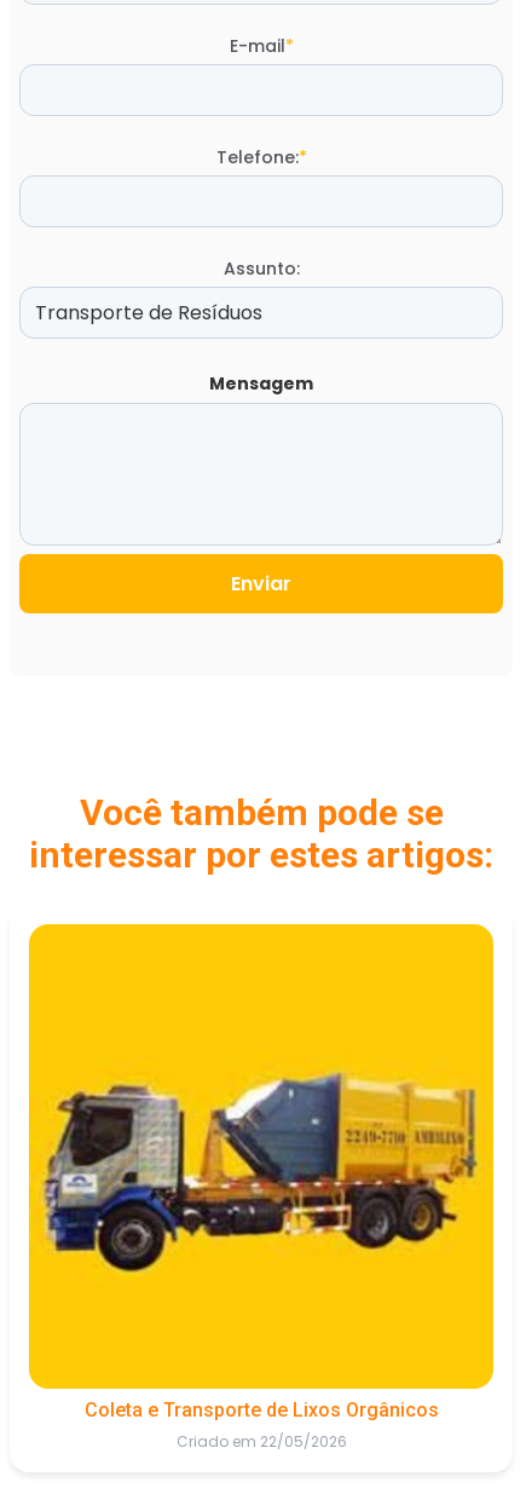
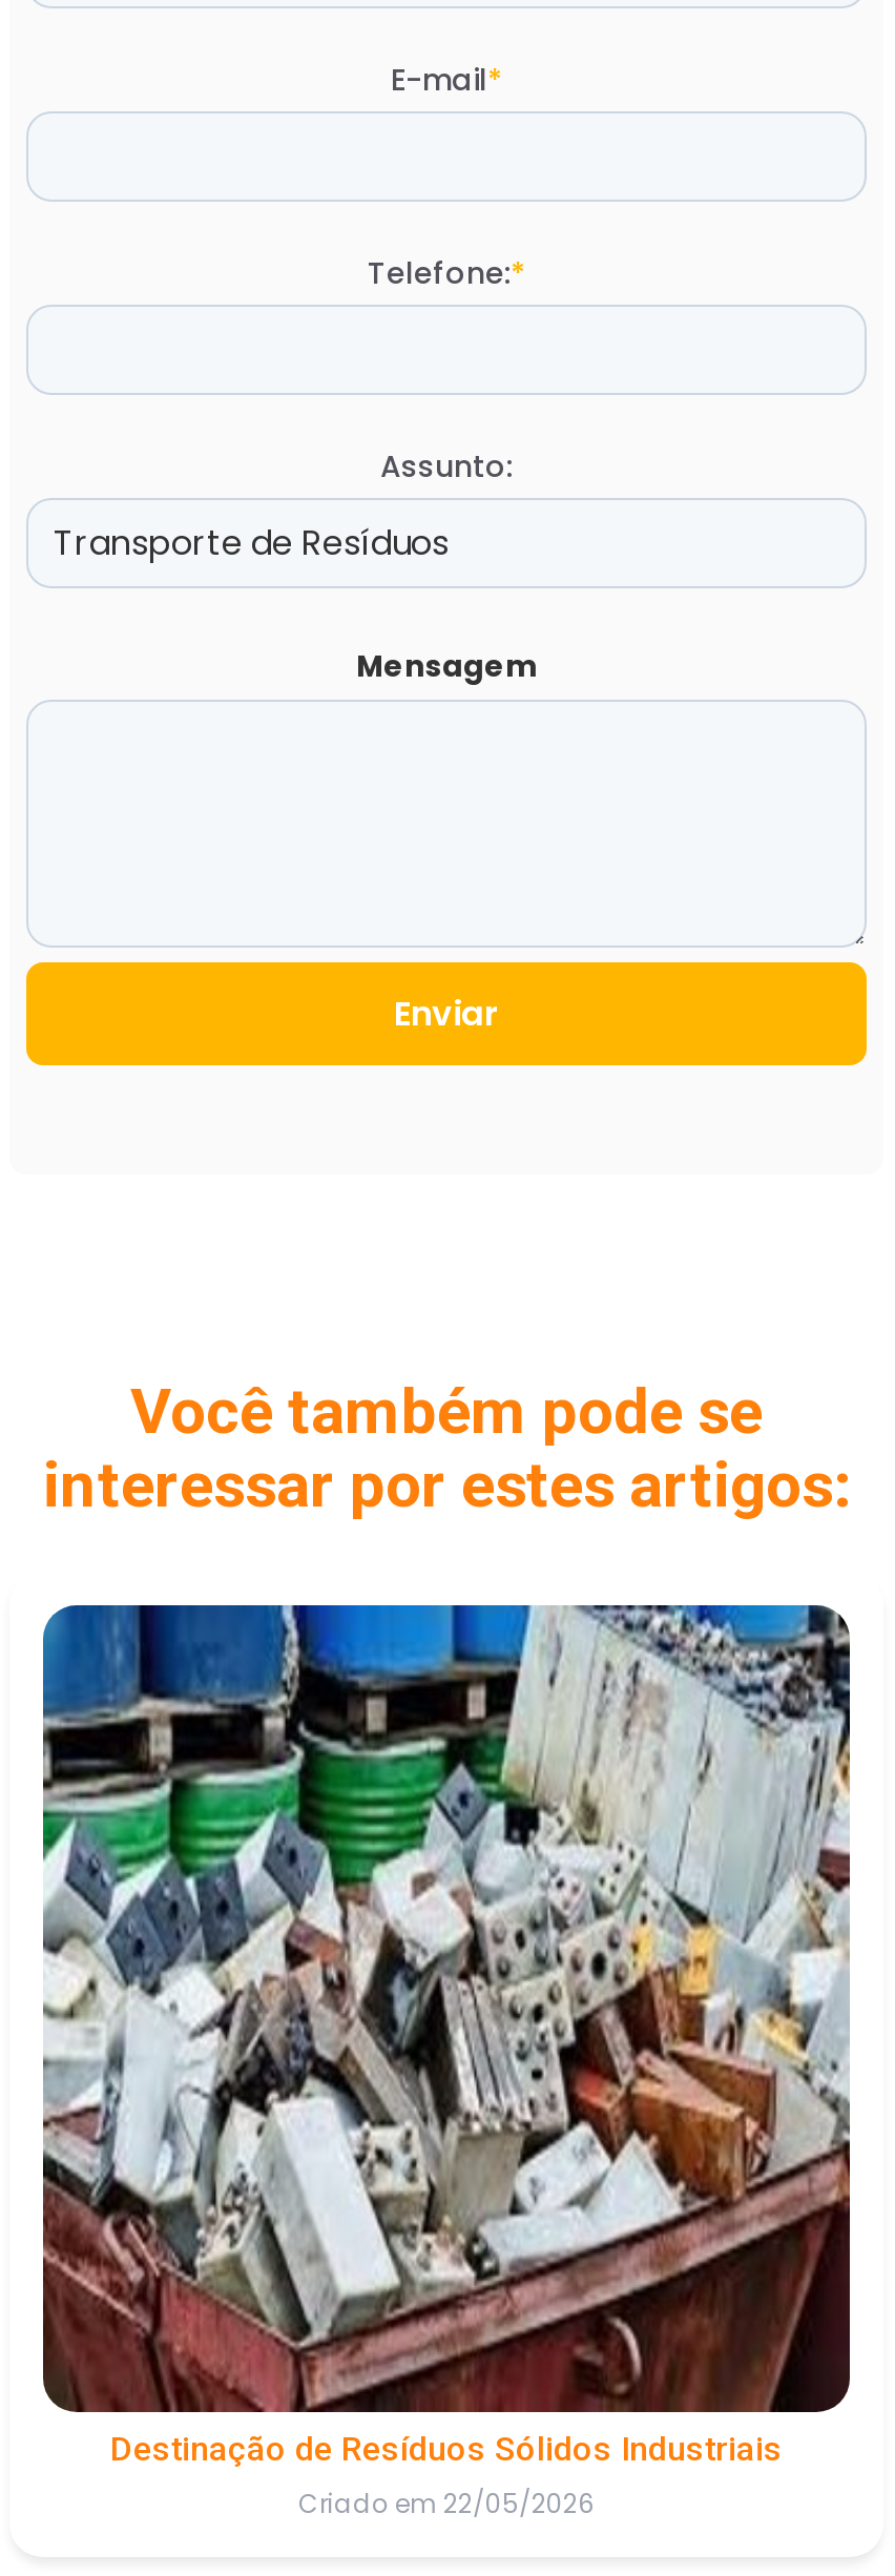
- [image]
- Coleta e Transporte de Lixos Orgânicos
+ [image]
+ Destinação de Resíduos Sólidos Industriais
